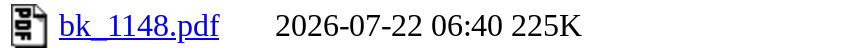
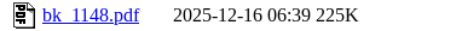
- bk_1148.pdf 2026-07-22 06:40 225K
+ bk_1148.pdf 2025-12-16 06:39 225K
